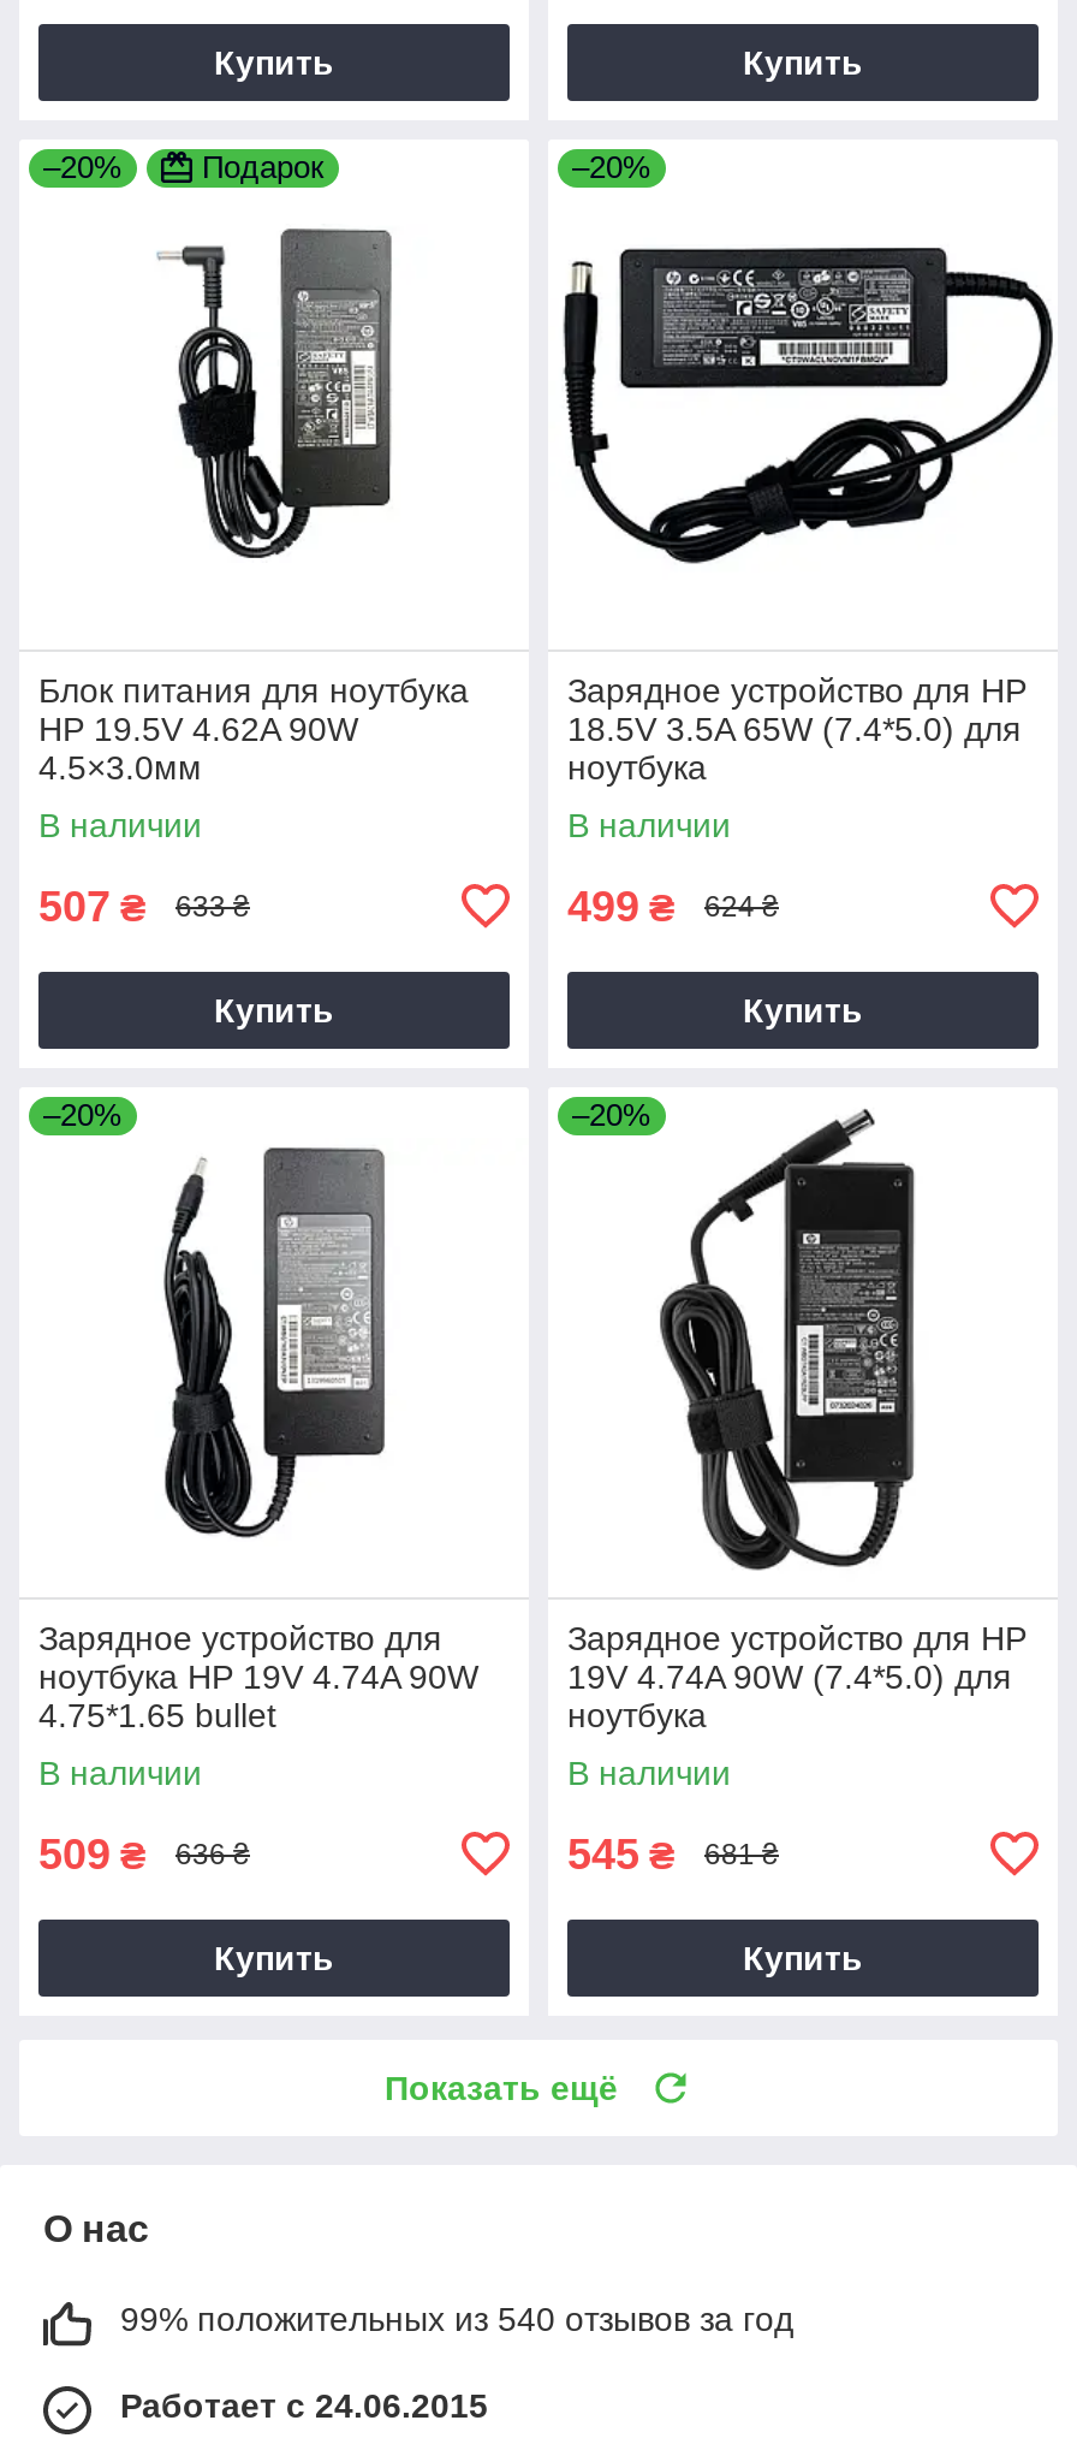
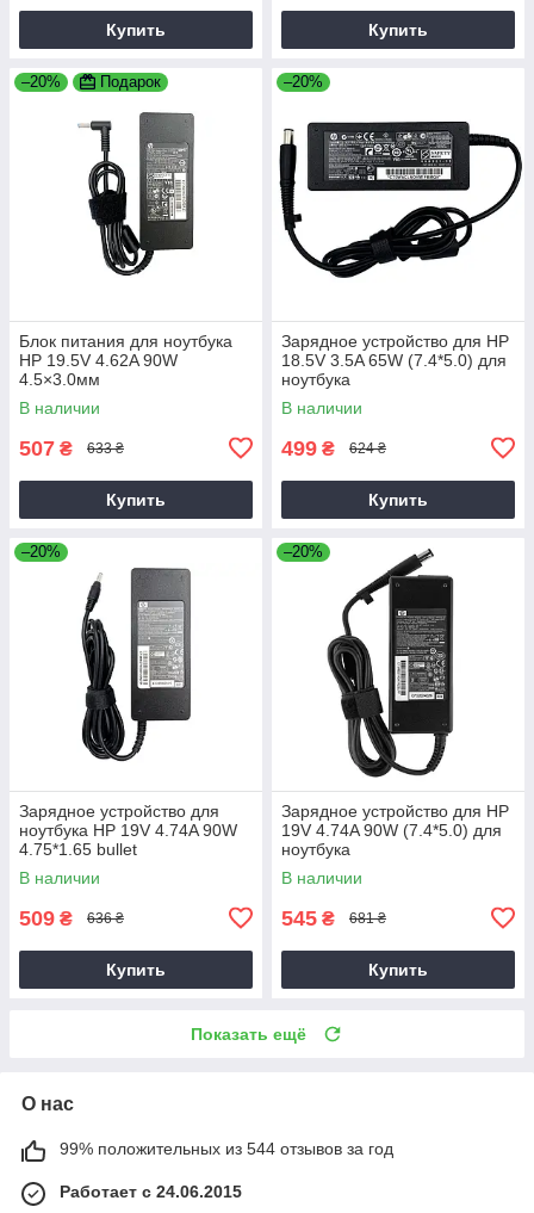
- 99% положительных из 540 отзывов за год
+ 99% положительных из 544 отзывов за год
